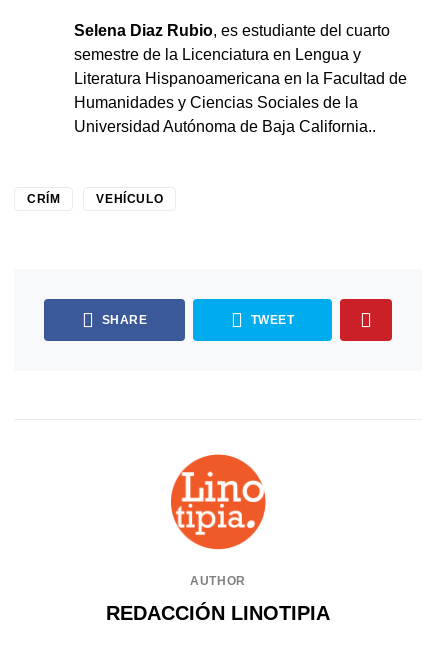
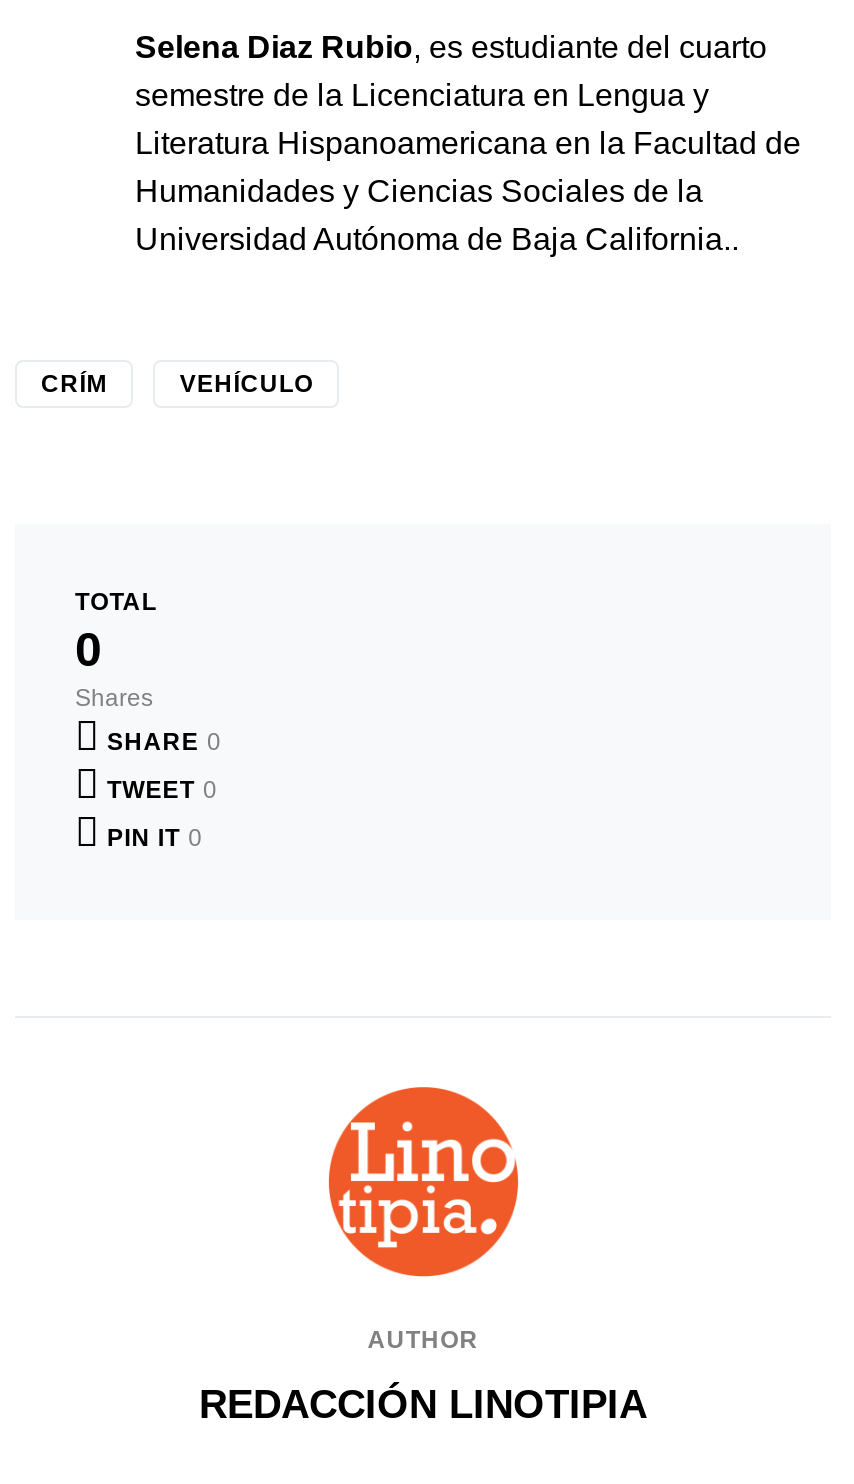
- SHARE
- TWEET
+ TOTAL
+ 0
+ Shares
+ SHARE 0
+ TWEET 0
+ PIN IT 0
